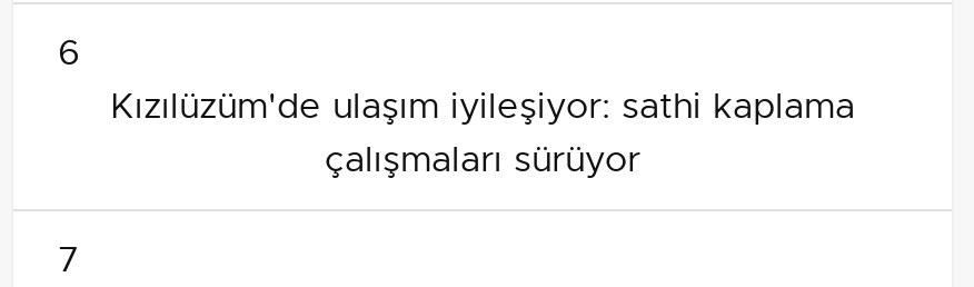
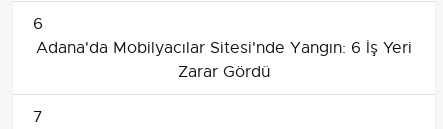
- Kızılüzüm'de ulaşım iyileşiyor: sathi kaplama
- çalışmaları sürüyor
+ Adana'da Mobilyacılar Sitesi'nde Yangın: 6 İş Yeri
+ Zarar Gördü
